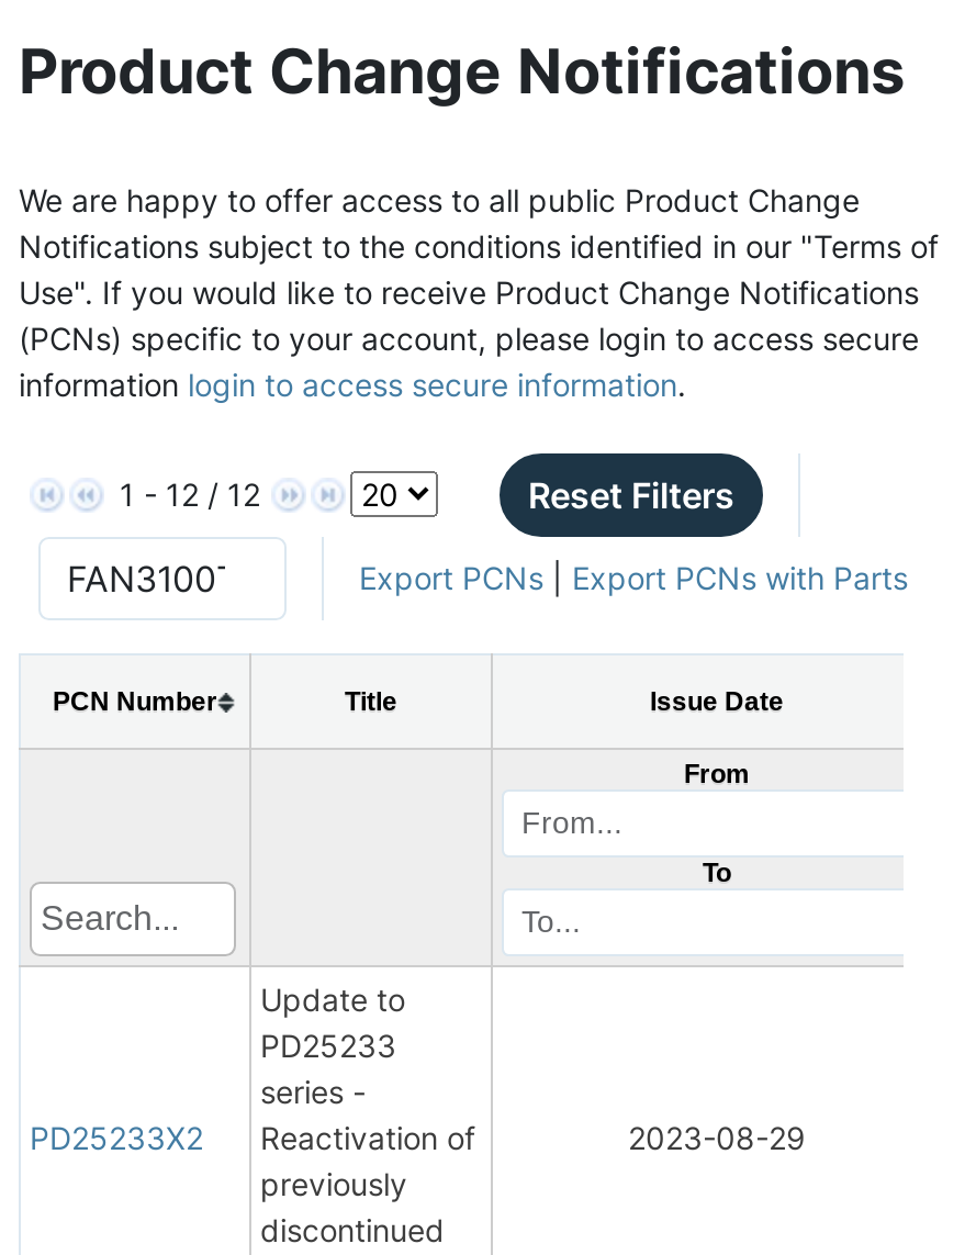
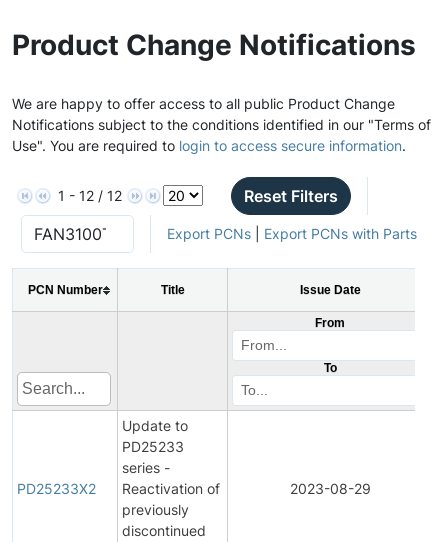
- Use". If you would like to receive Product Change Notifications
- (PCNs) specific to your account, please login to access secure
- information login to access secure information.
+ Use". You are required to login to access secure information.
